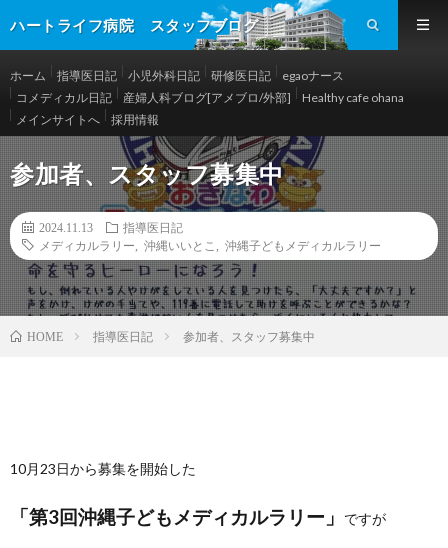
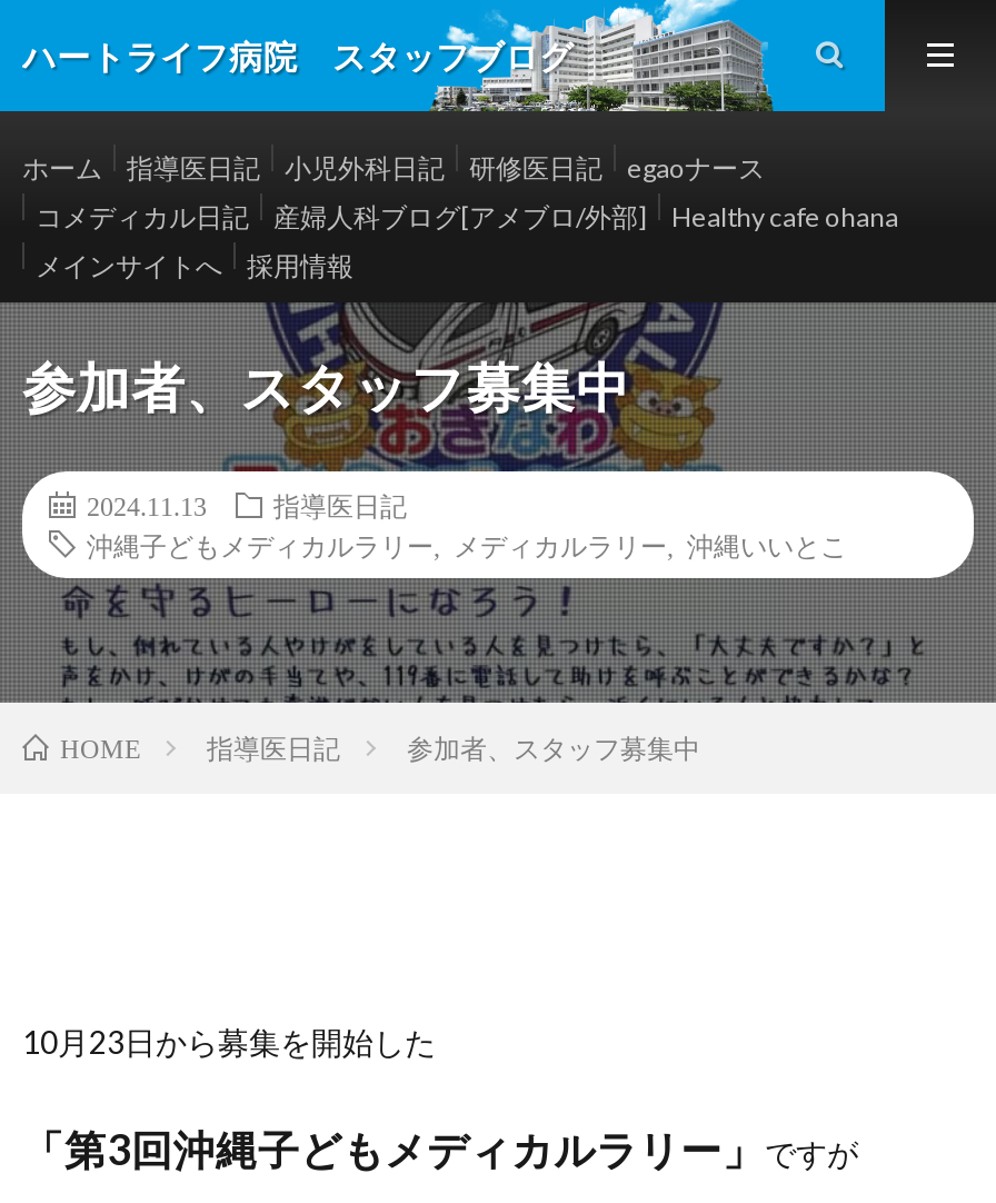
- メディカルラリー,沖縄いいとこ,沖縄子どもメディカルラリー
+ 沖縄子どもメディカルラリー,メディカルラリー,沖縄いいとこ
